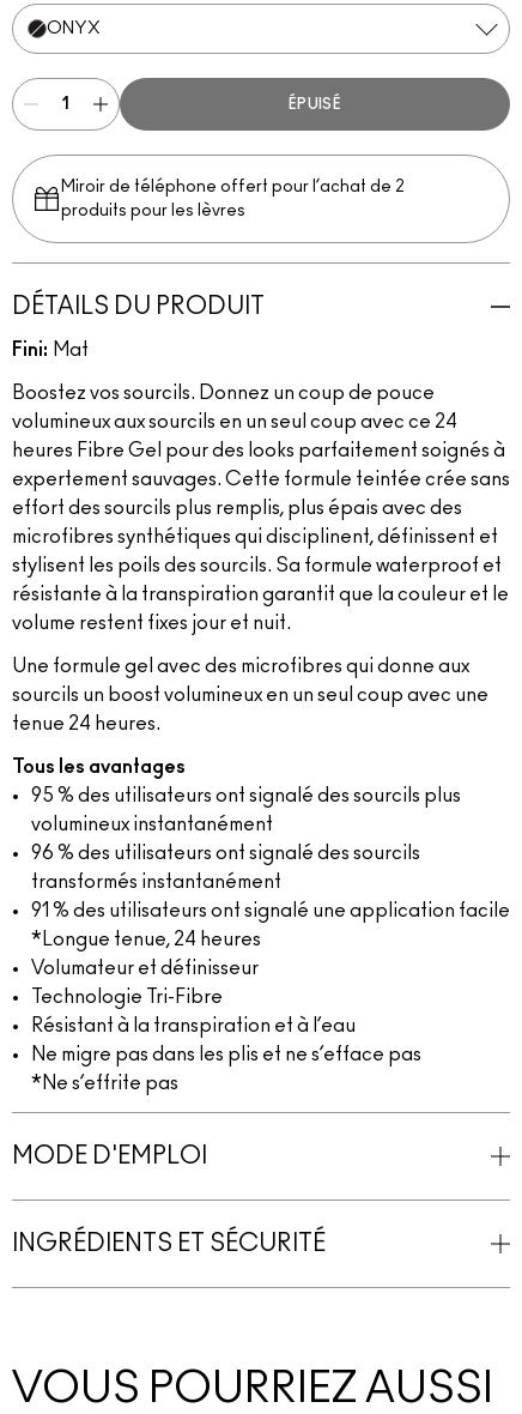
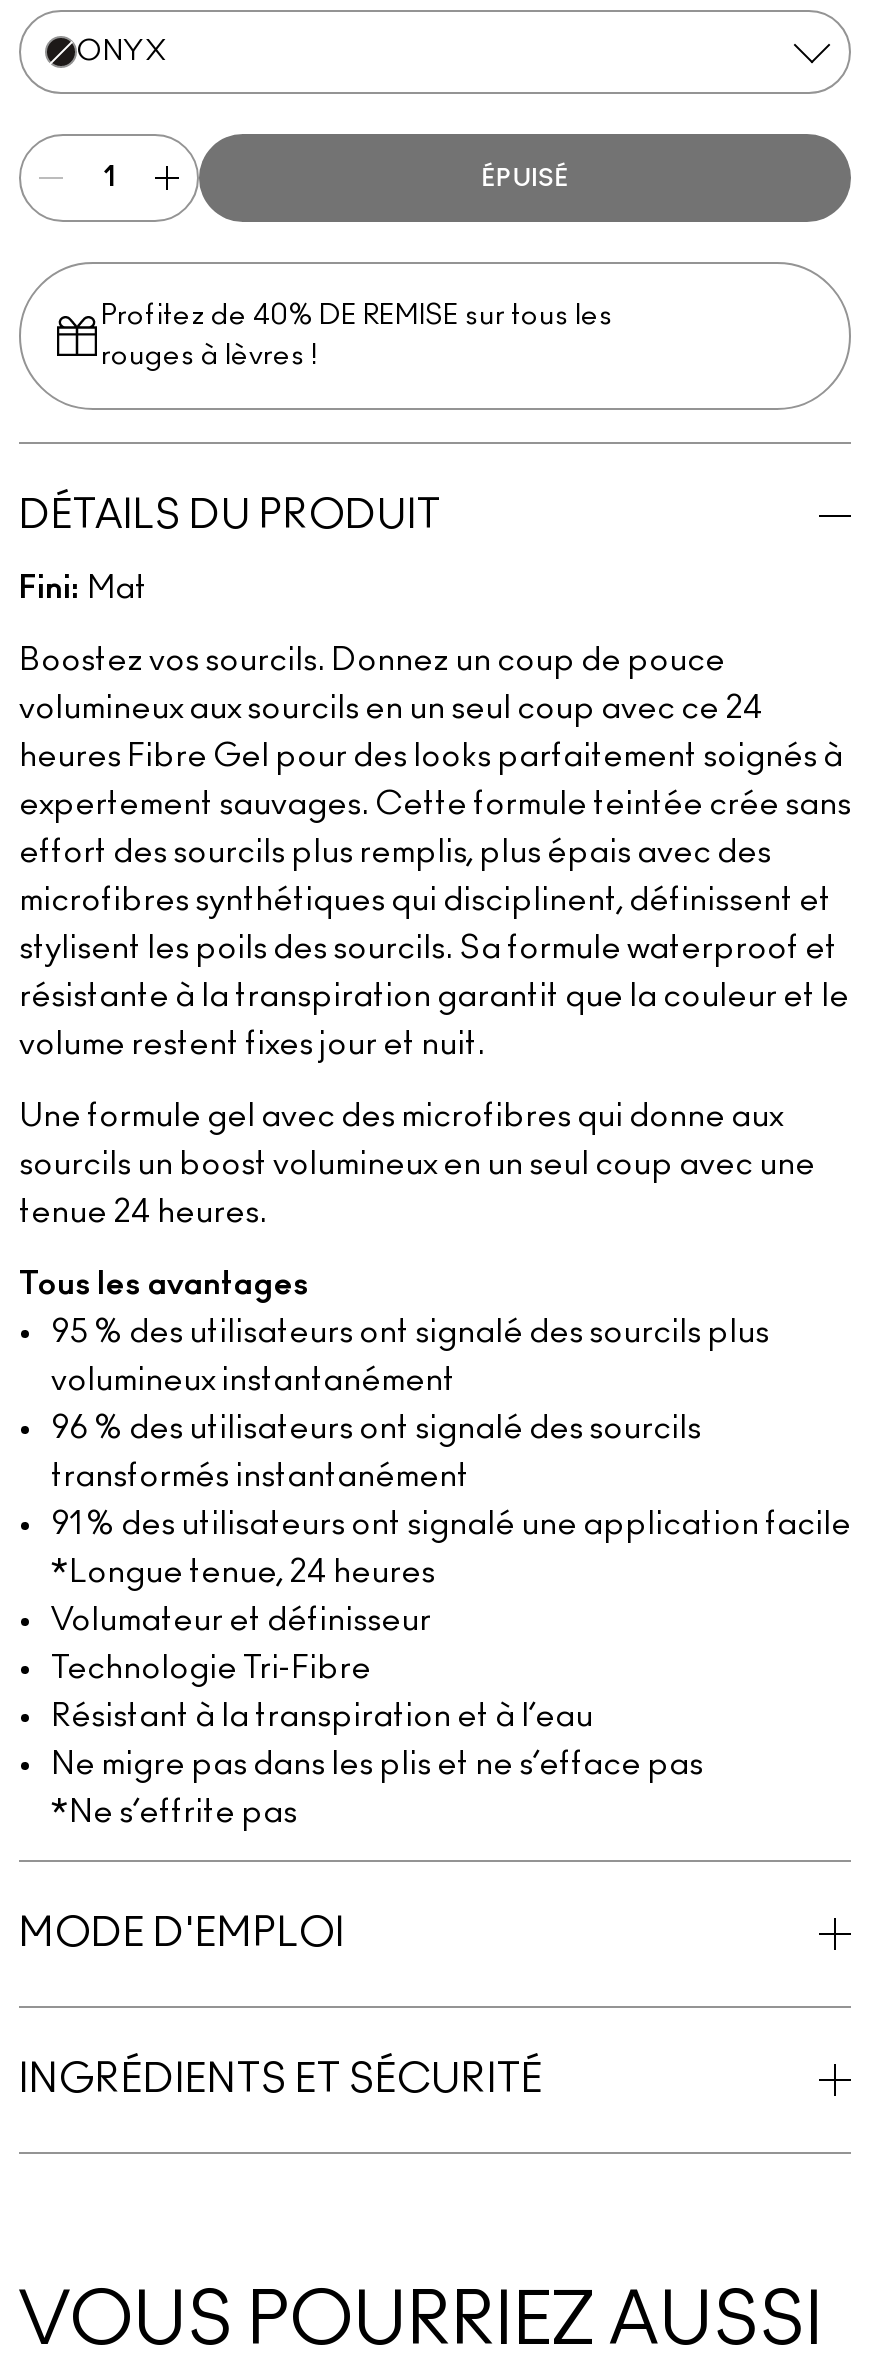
- Miroir de téléphone offert pour l’achat de 2
- produits pour les lèvres
+ Profitez de 40% DE REMISE sur tous les
+ rouges à lèvres !
